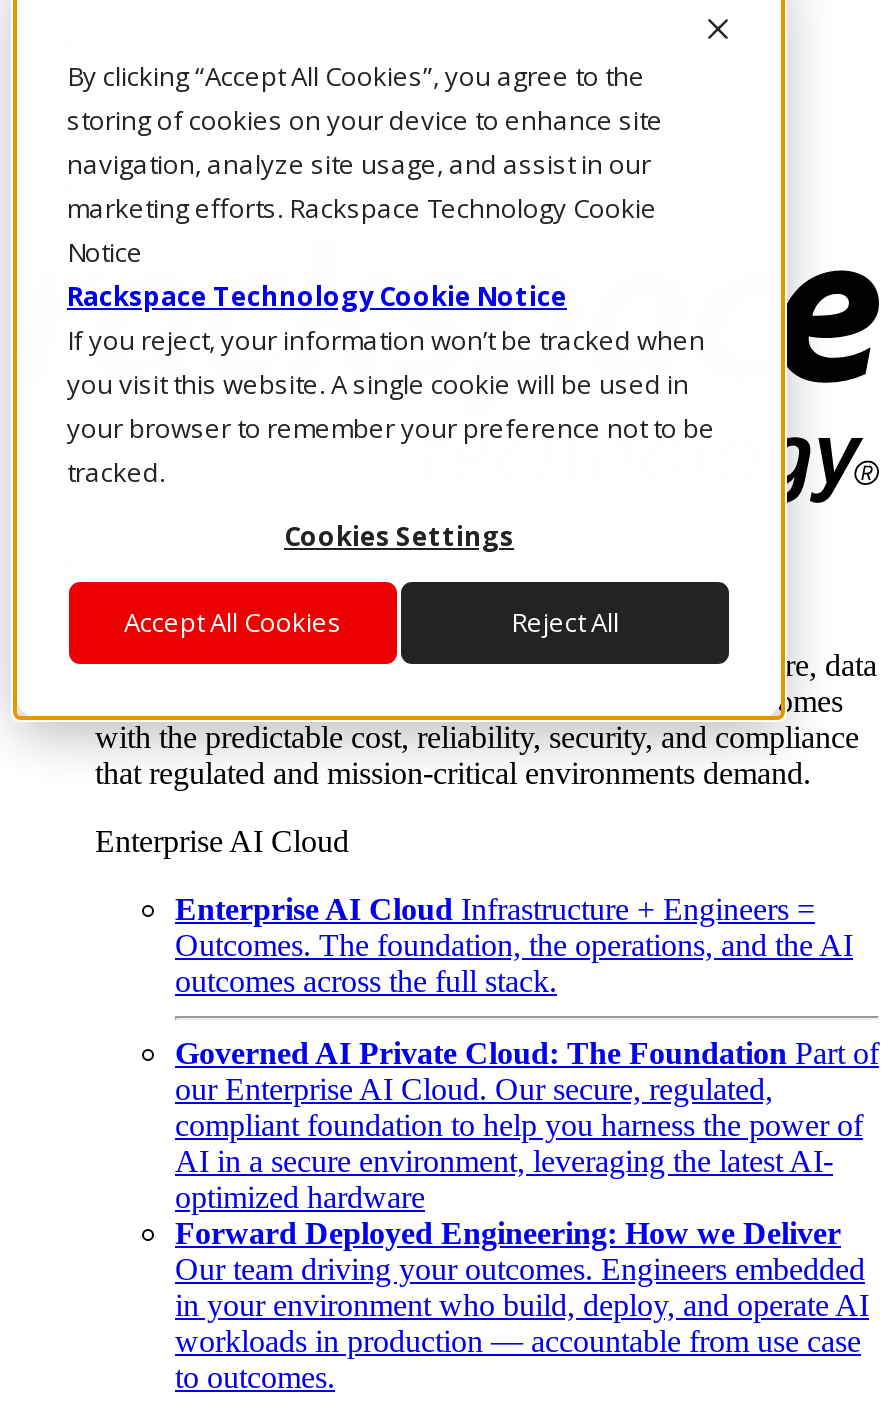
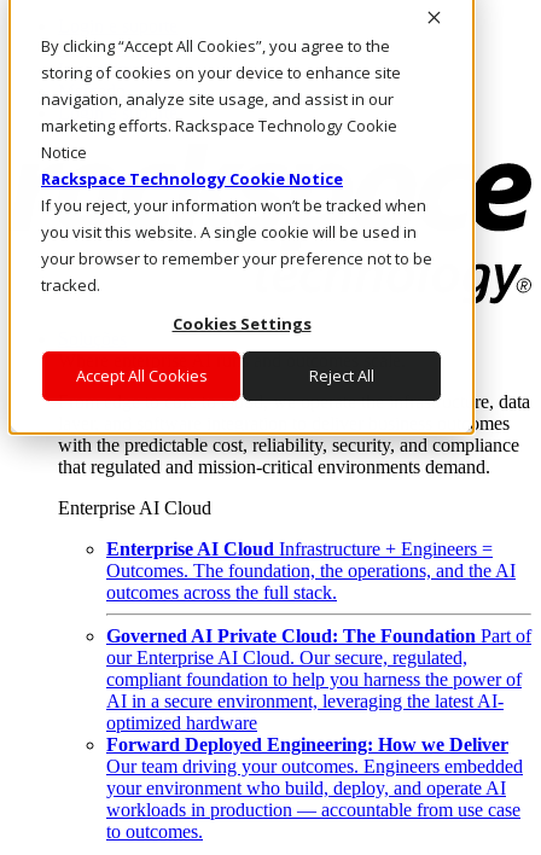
- in your environment who build, deploy, and operate AI
+ your environment who build, deploy, and operate AI
